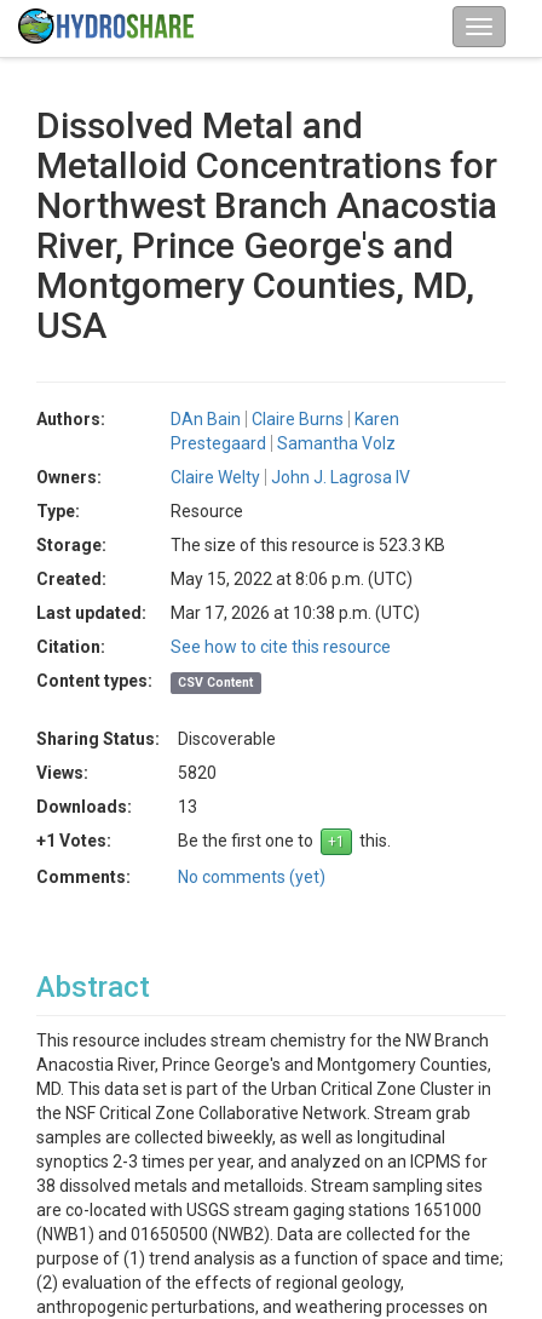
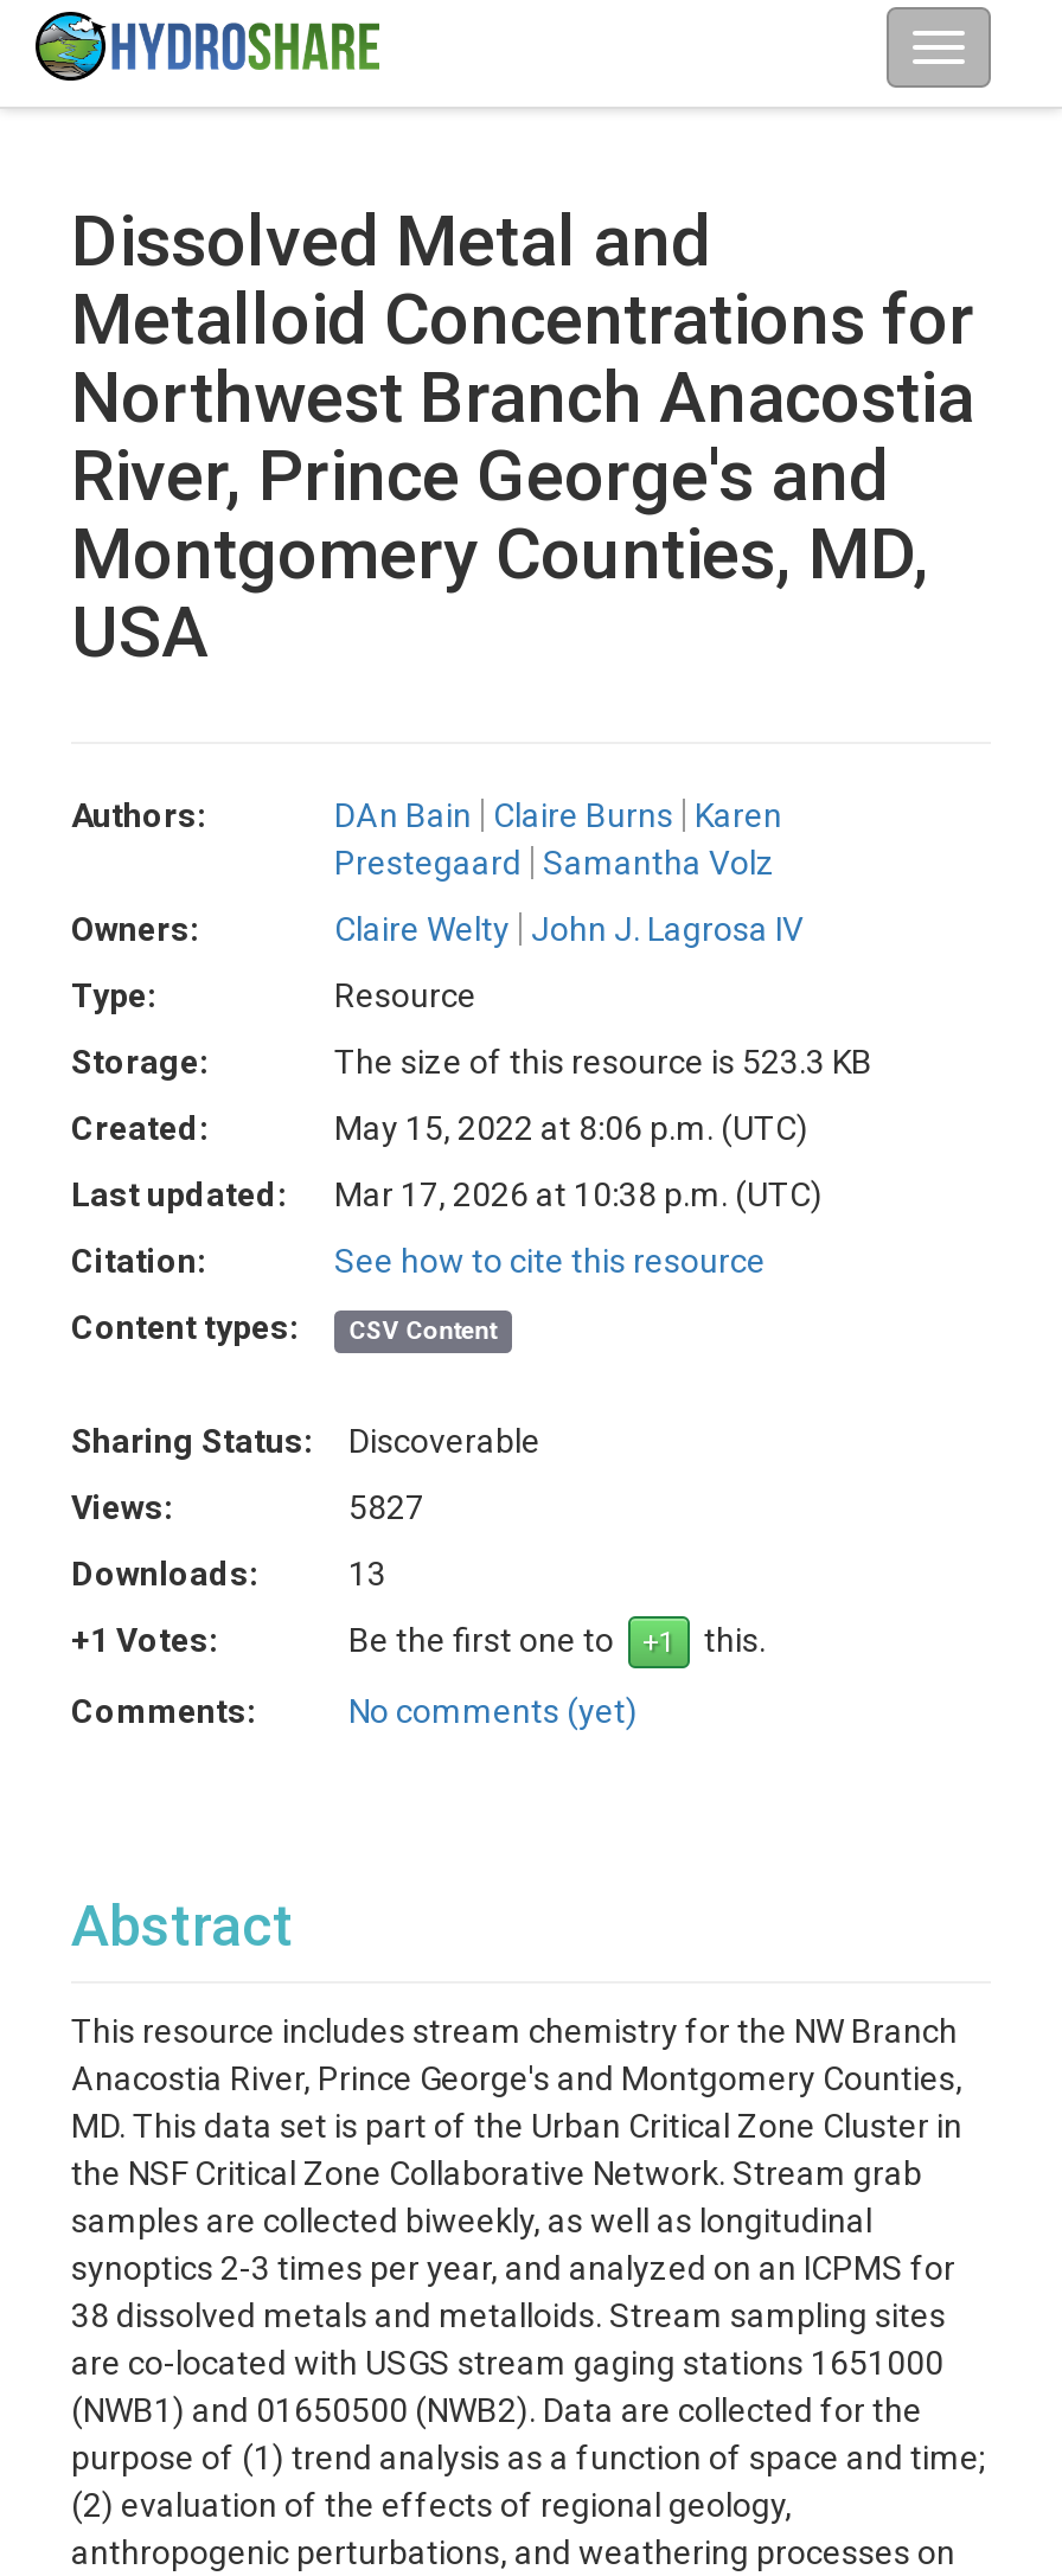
- 5820
+ 5827
